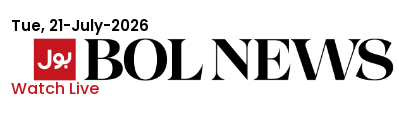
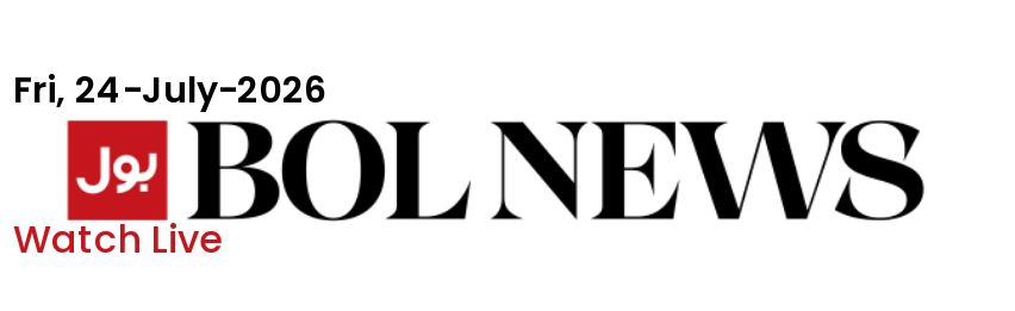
- Tue, 21-July-2026
+ Fri, 24-July-2026
